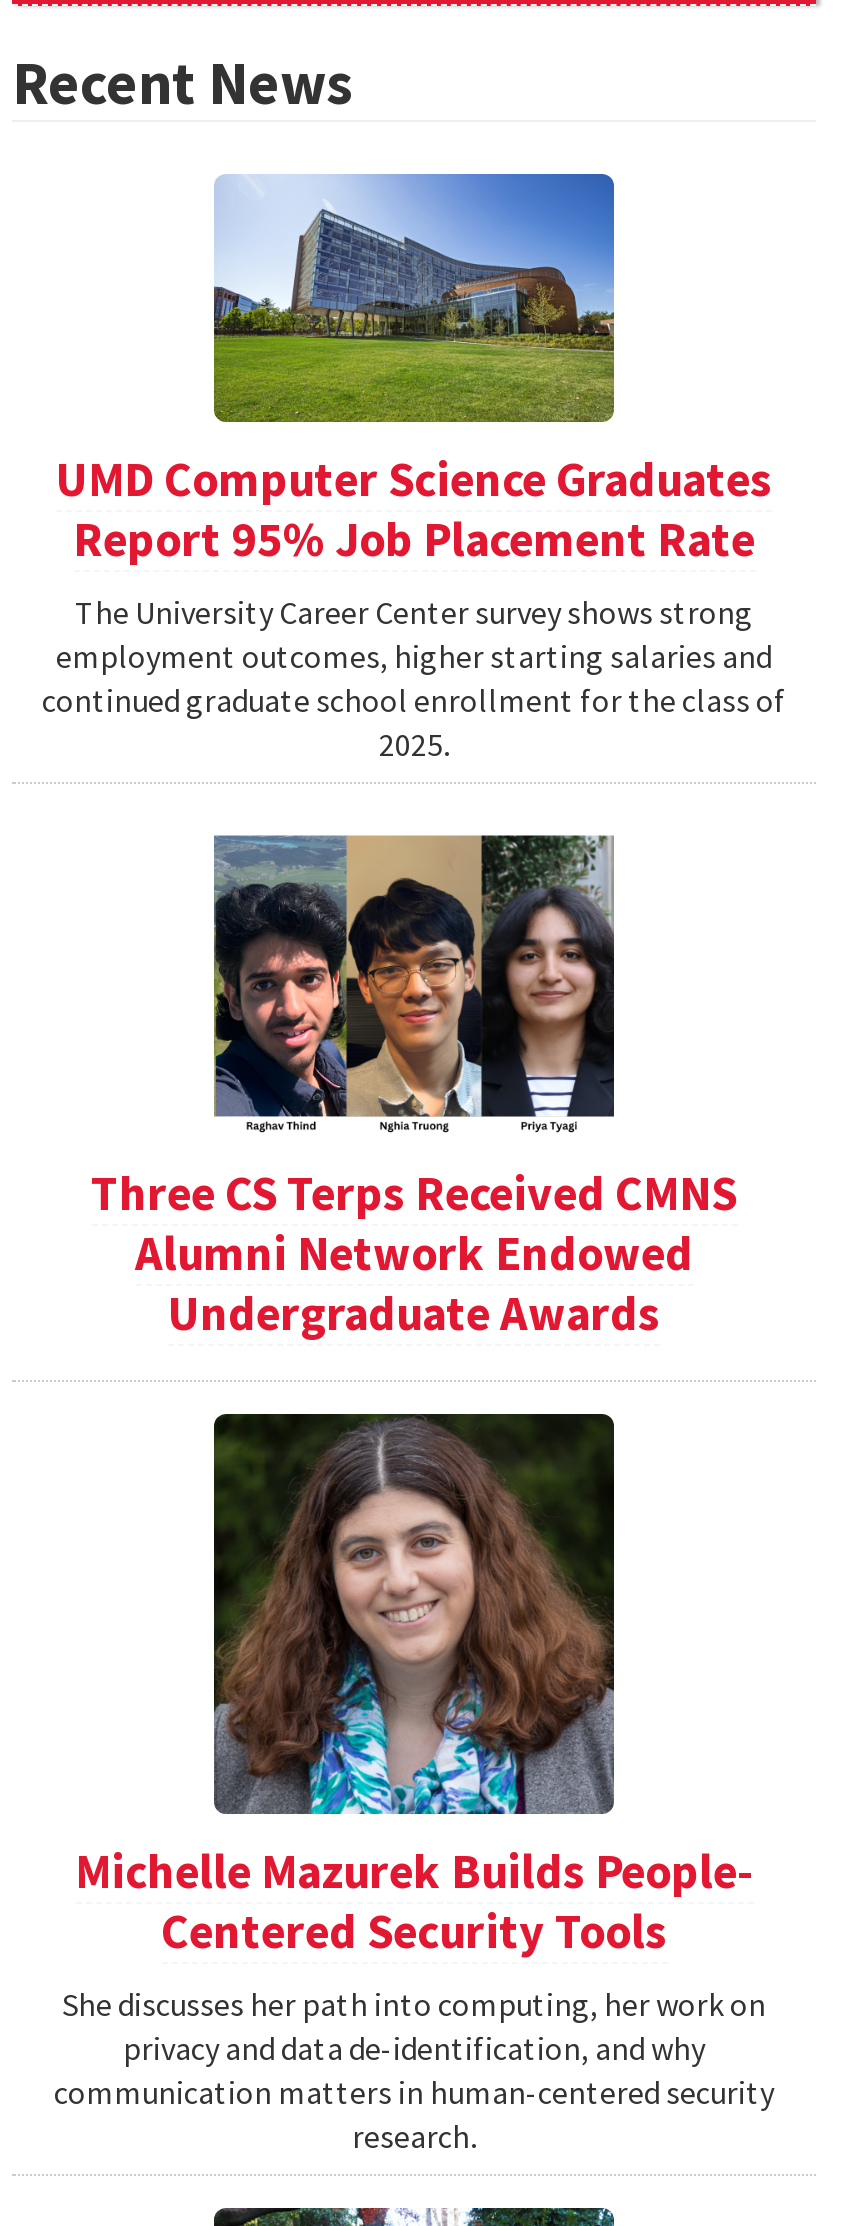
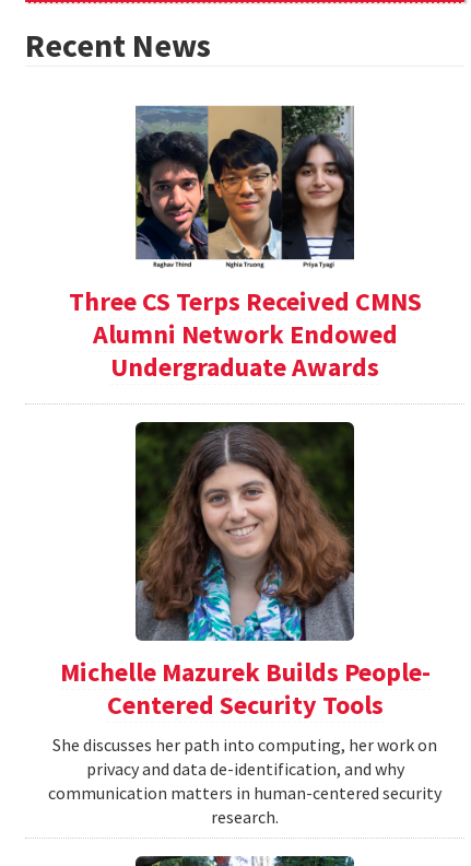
- [image]
- UMD Computer Science Graduates
- Report 95% Job Placement Rate
- The University Career Center survey shows strong
- employment outcomes, higher starting salaries and
- continued graduate school enrollment for the class of
- 2025.
